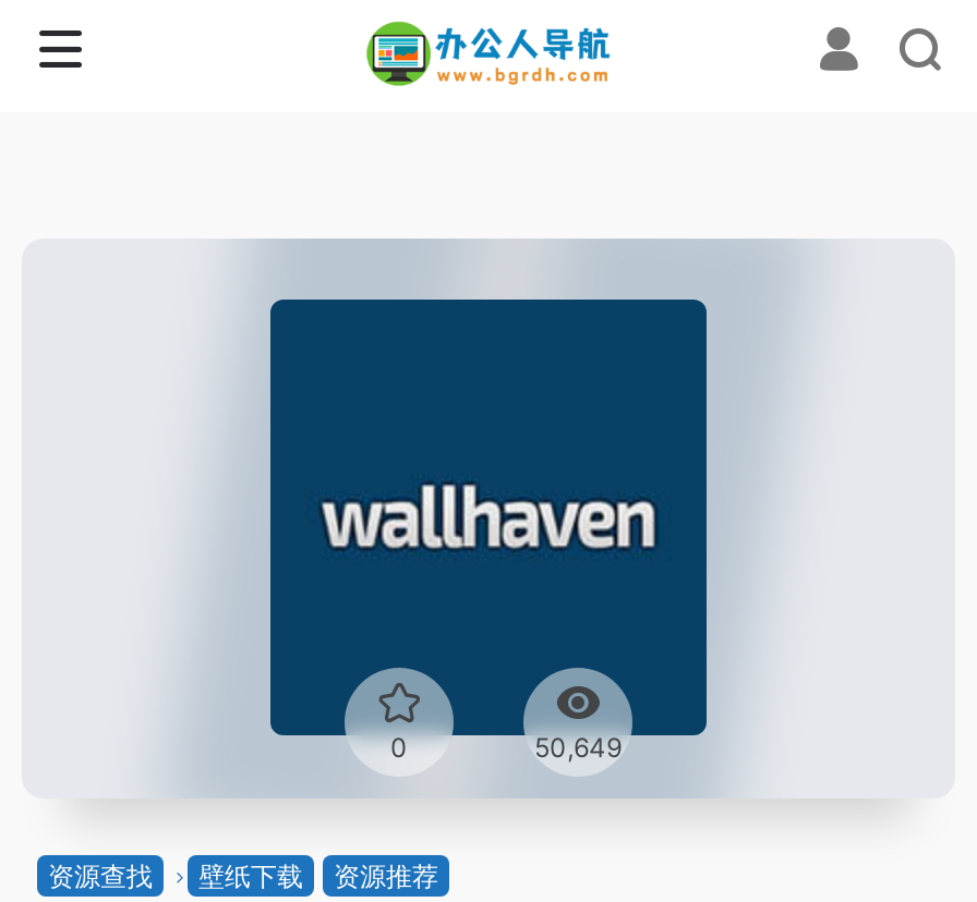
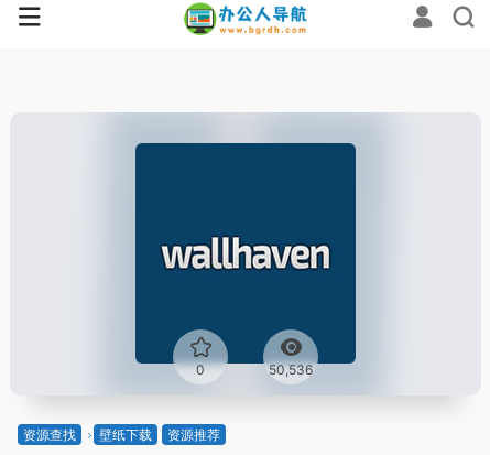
- 50,649
+ 50,536
